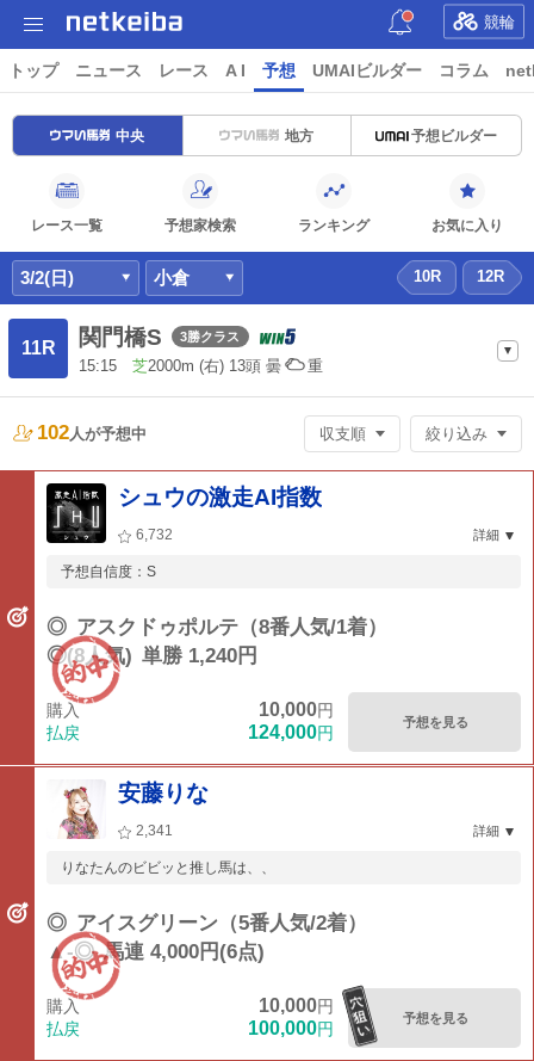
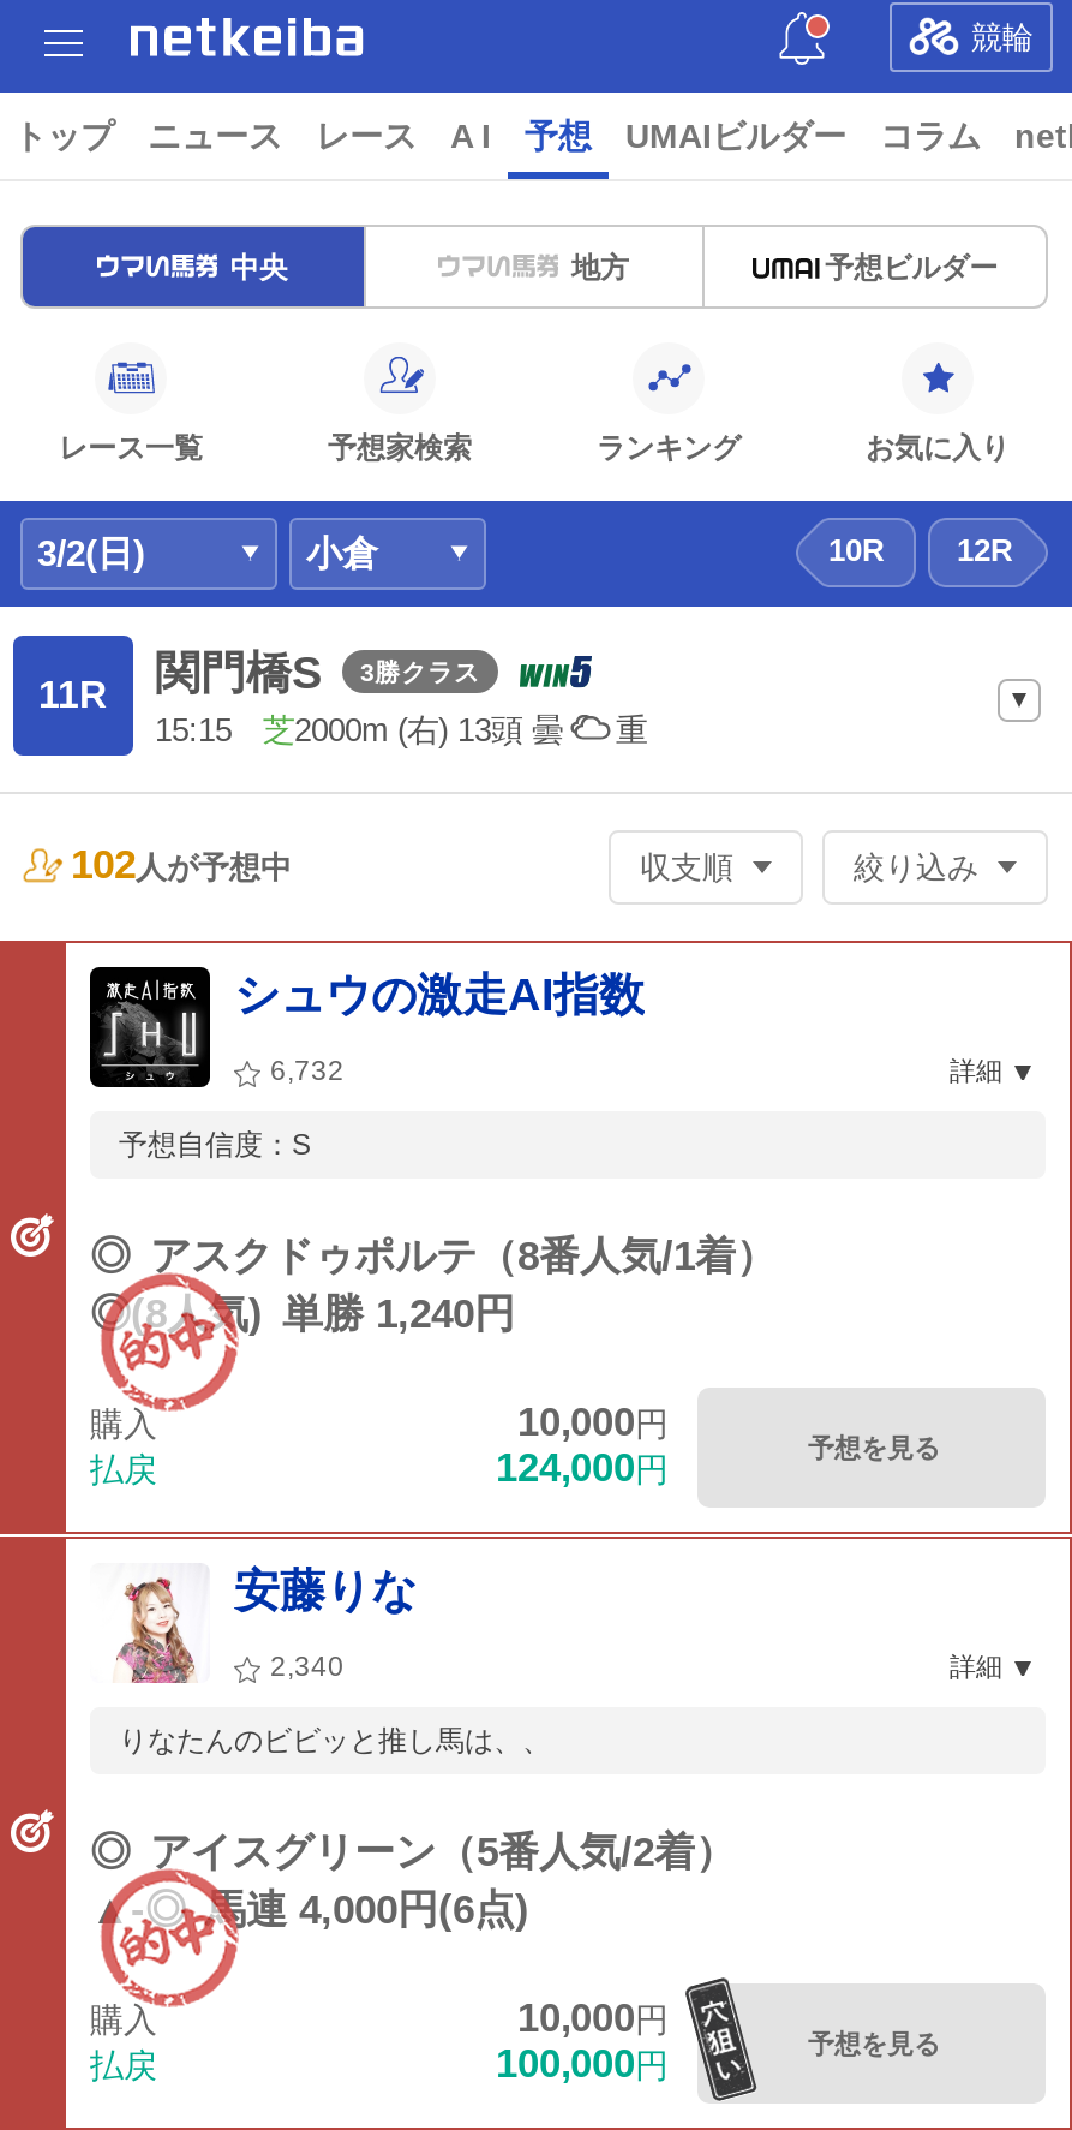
- 2,341
+ 2,340
